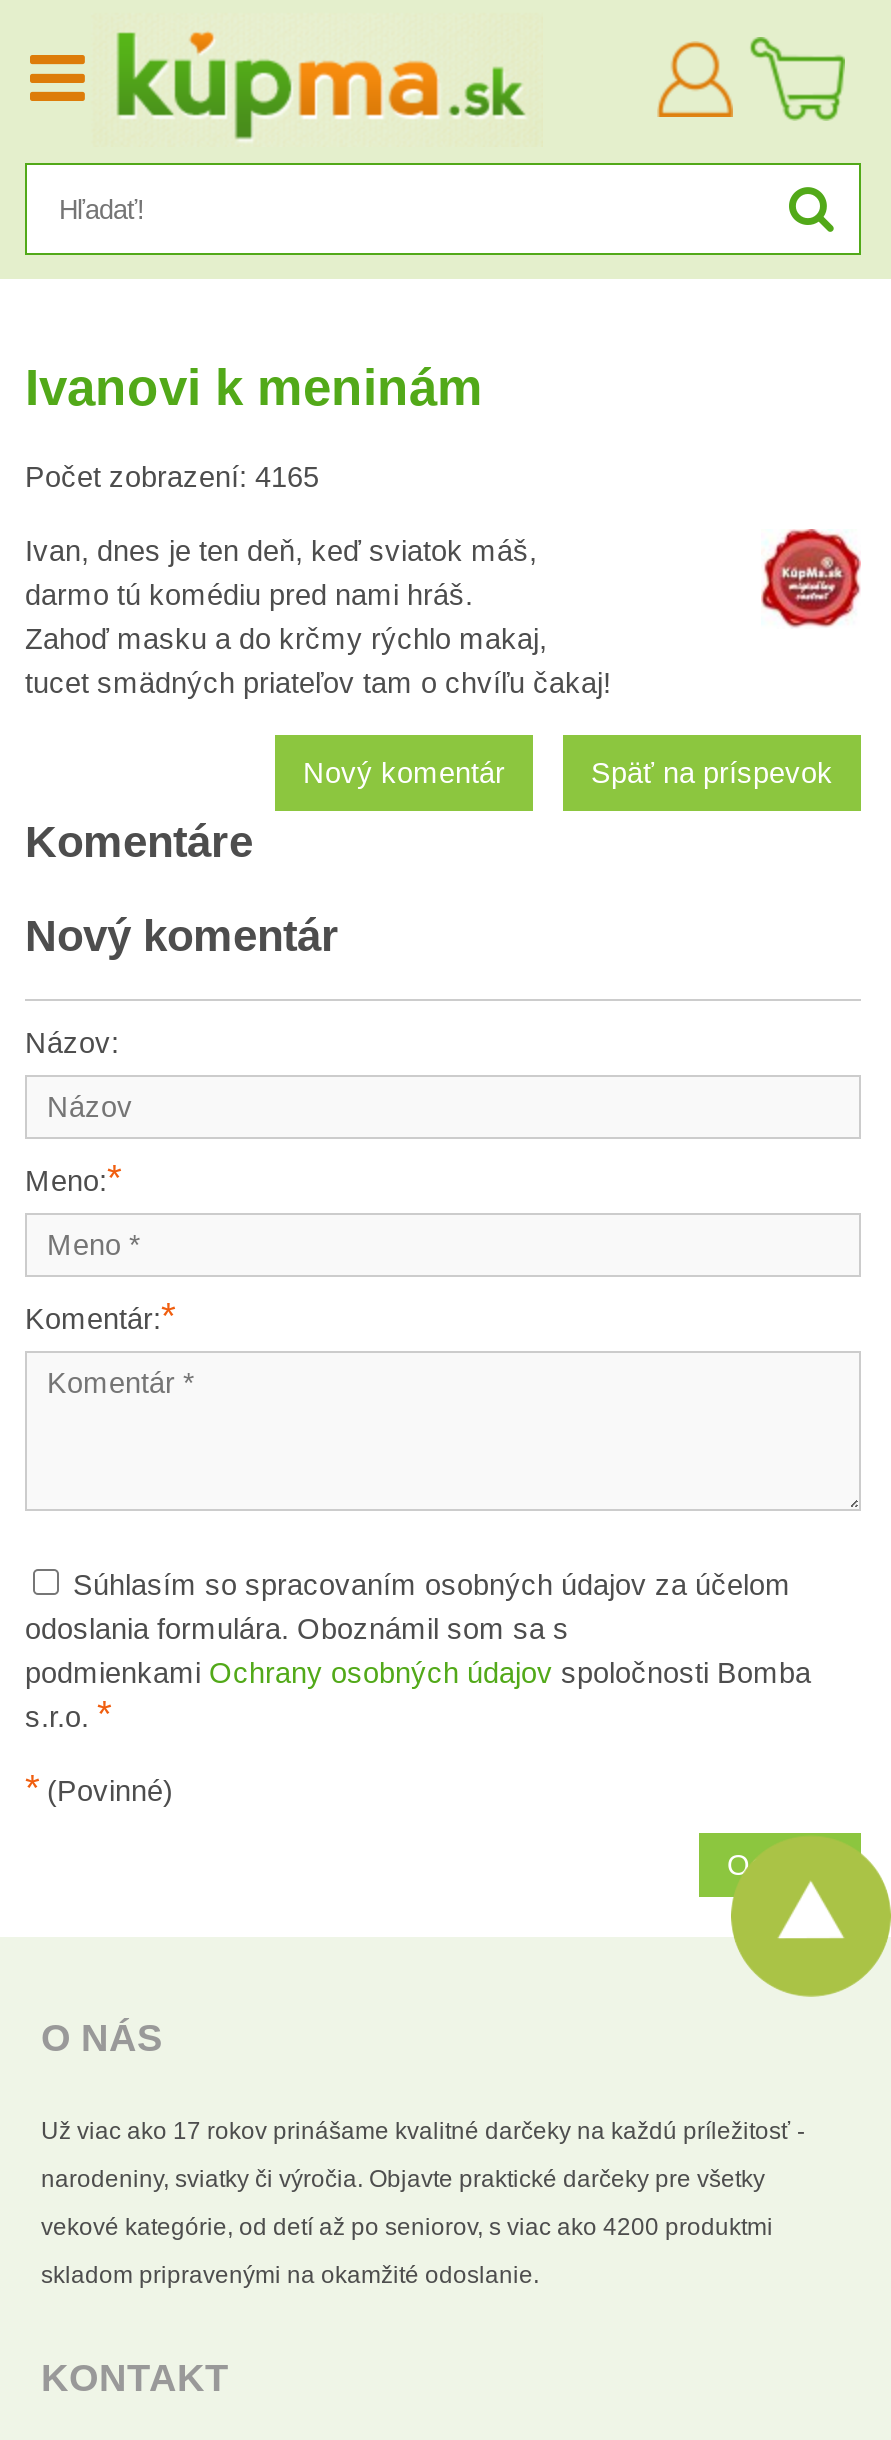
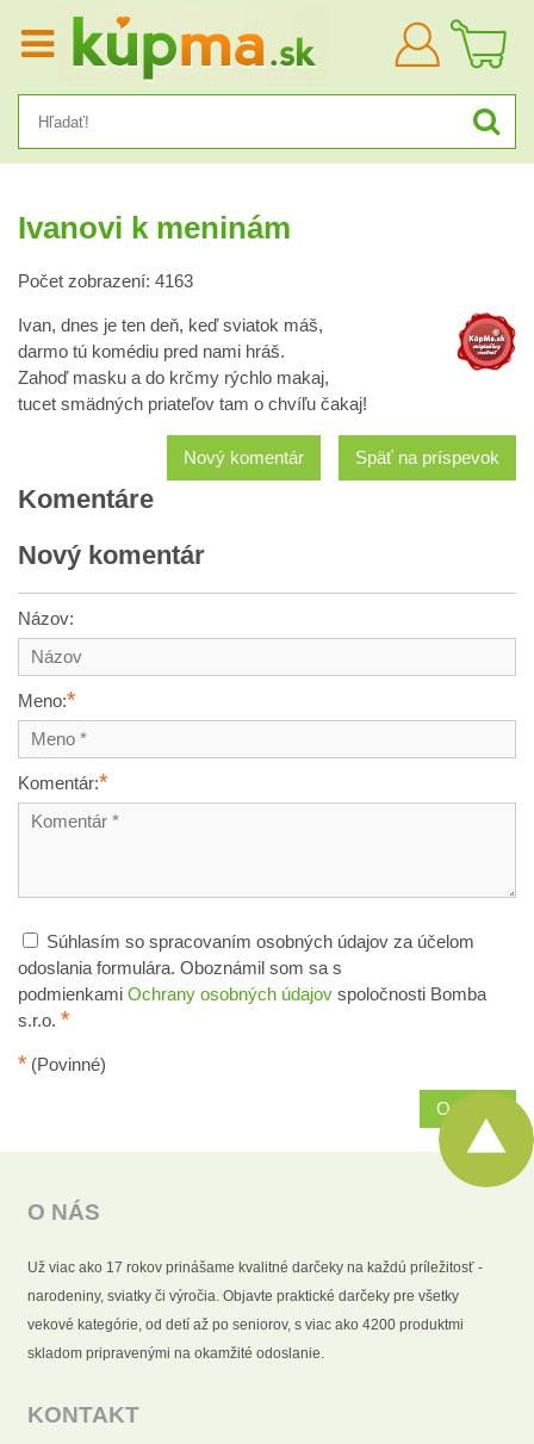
- Počet zobrazení: 4165
+ Počet zobrazení: 4163
